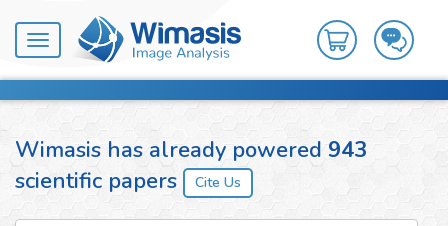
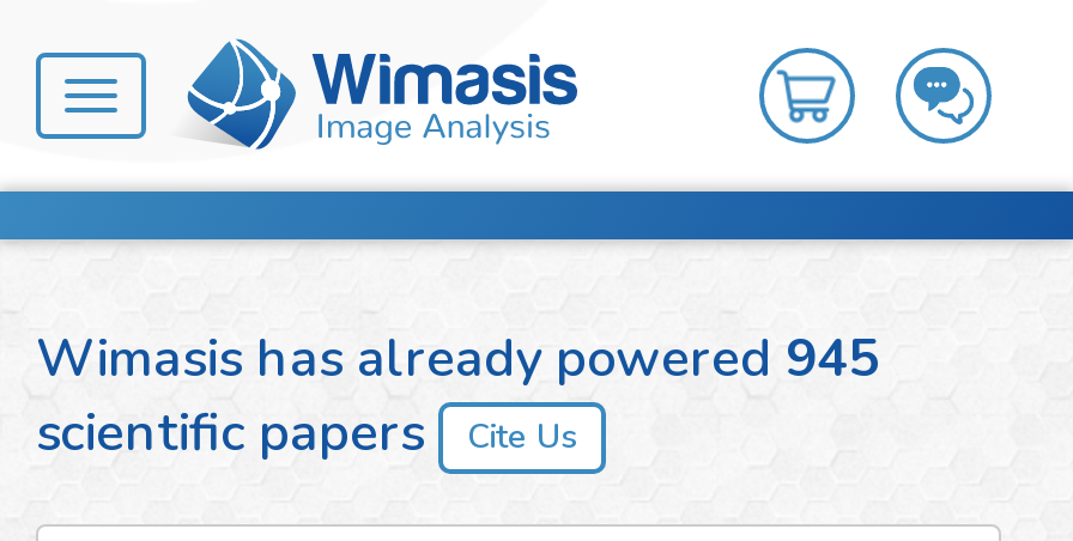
- Wimasis has already powered 943
+ Wimasis has already powered 945
